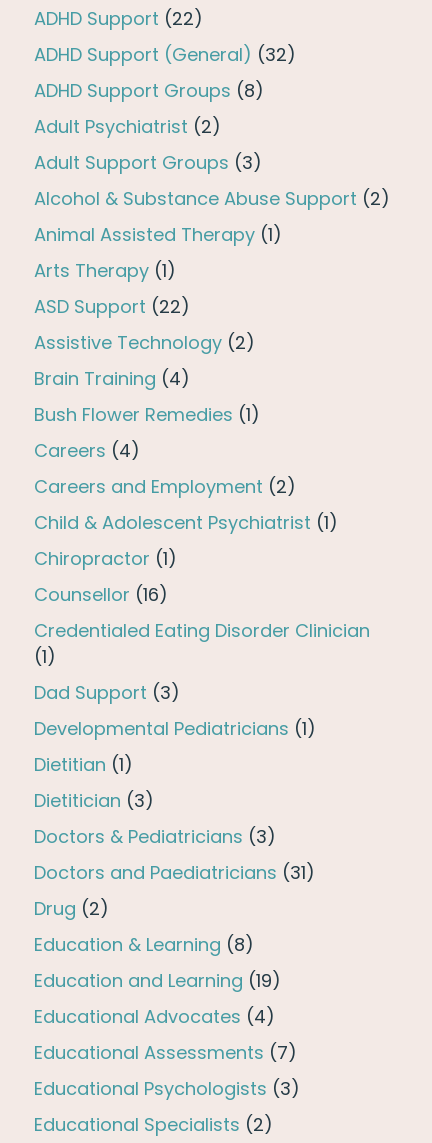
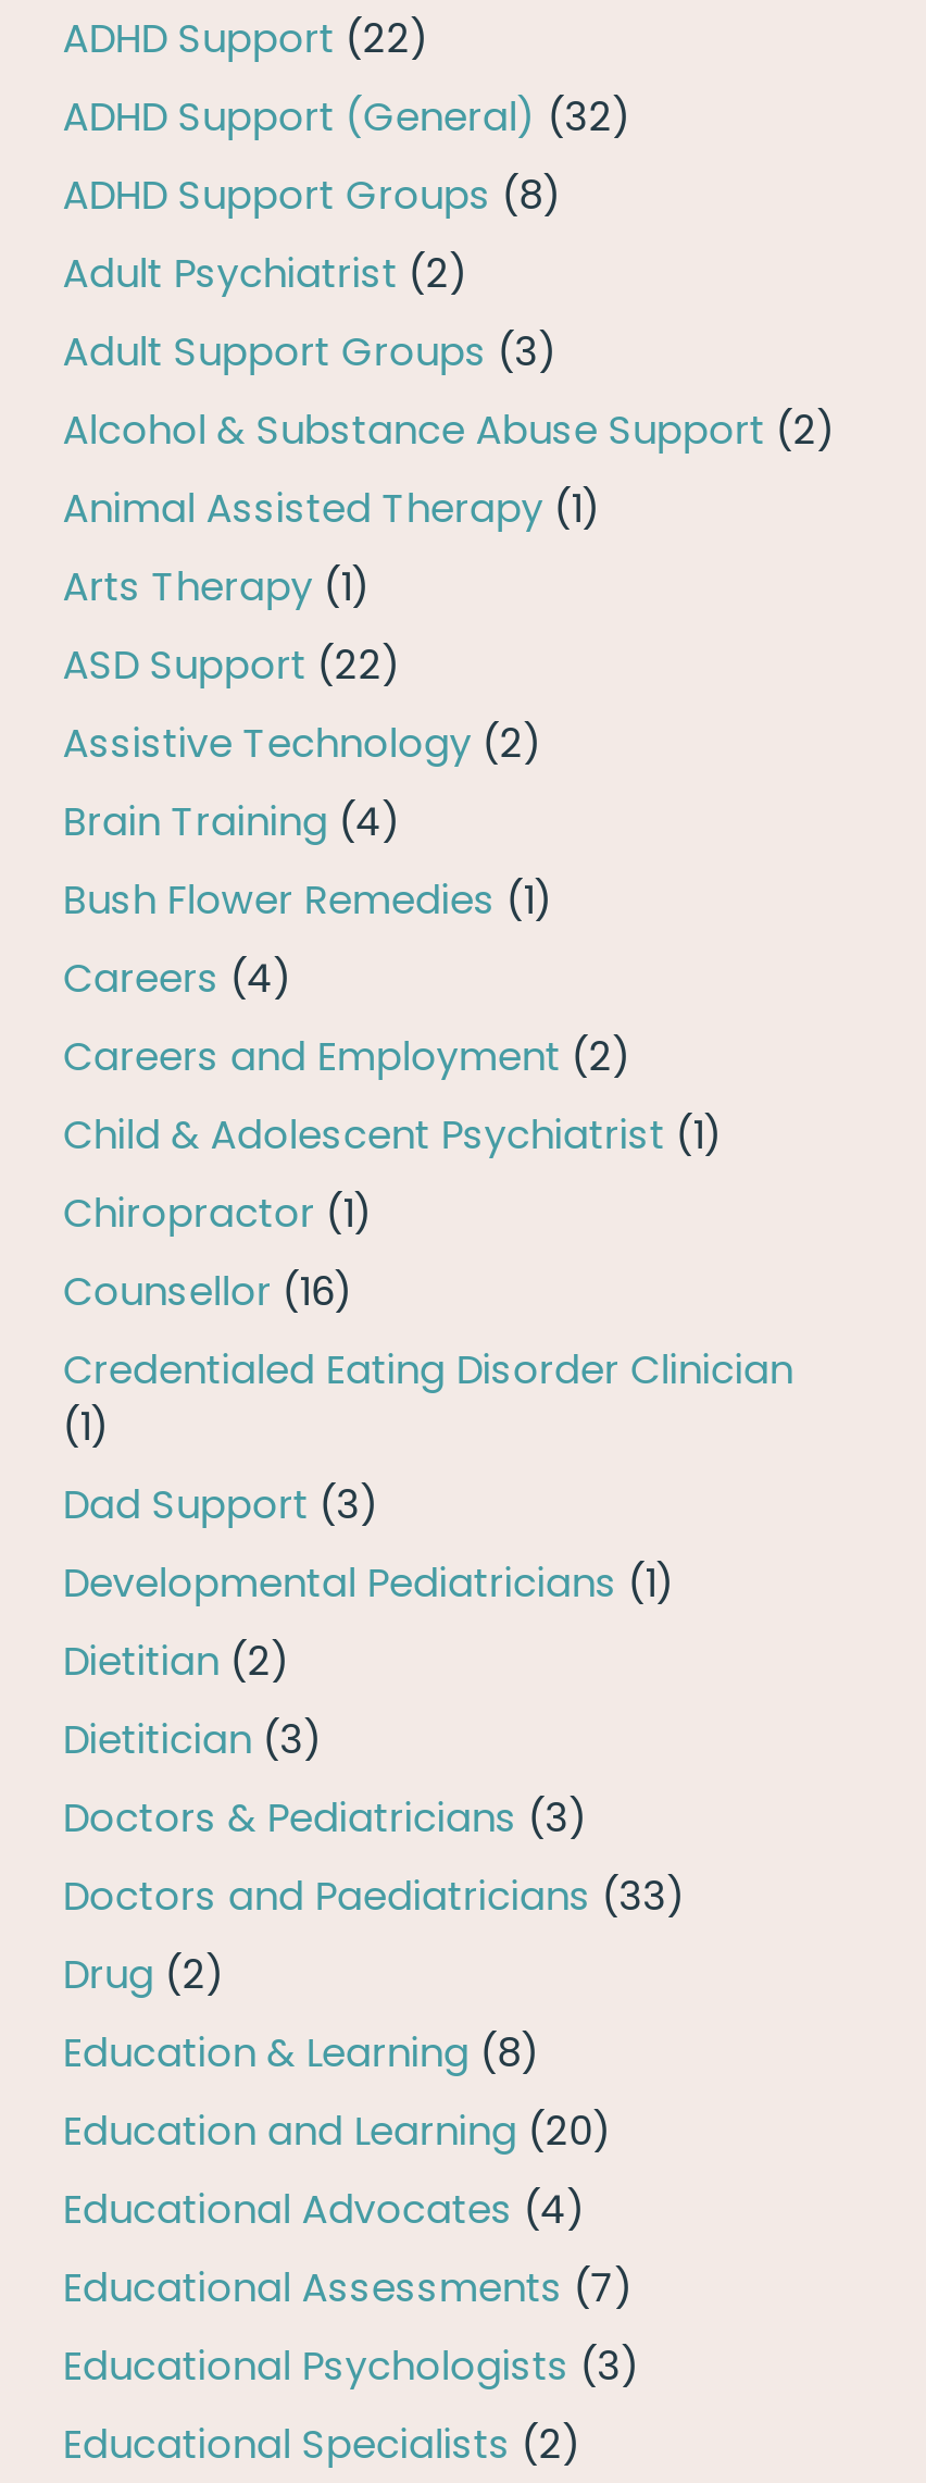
- Dietitian (1)
+ Dietitian (2)

- Doctors and Paediatricians (31)
+ Doctors and Paediatricians (33)

- Education and Learning (19)
+ Education and Learning (20)
